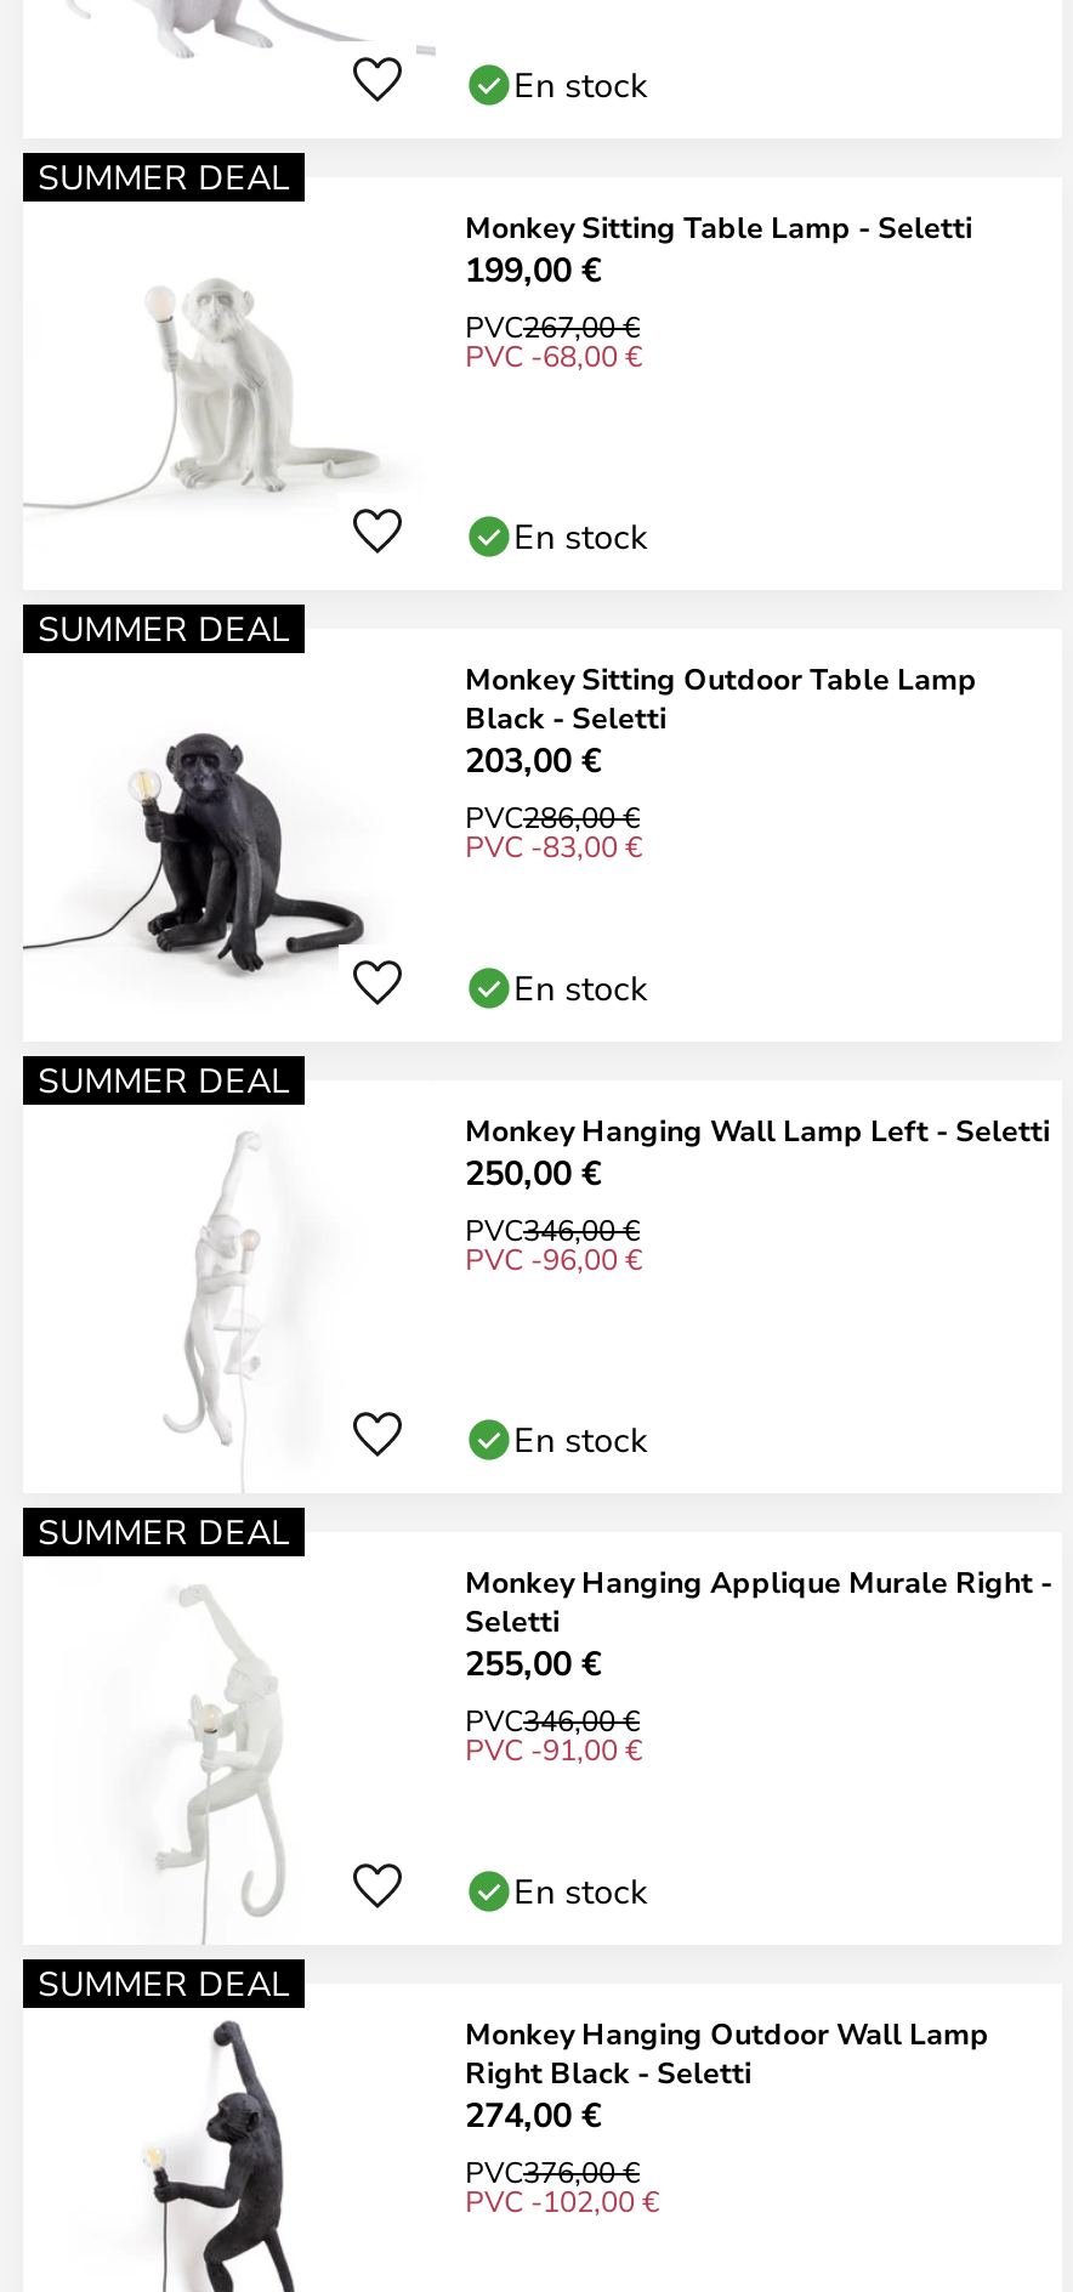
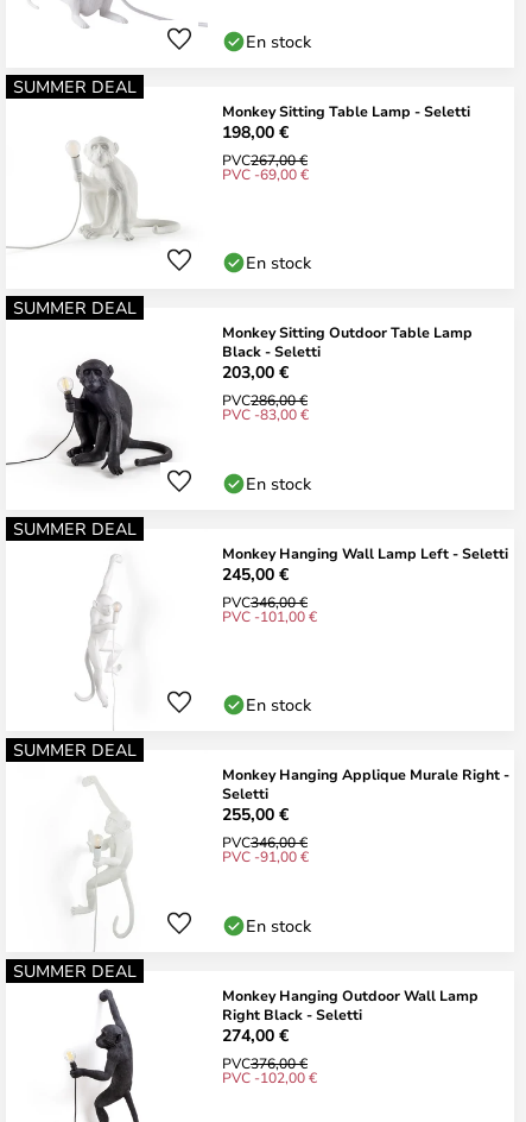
- 199,00 €
+ 198,00 €

- PVC -68,00 €
+ PVC -69,00 €

- 250,00 €
+ 245,00 €

- PVC -96,00 €
+ PVC -101,00 €
